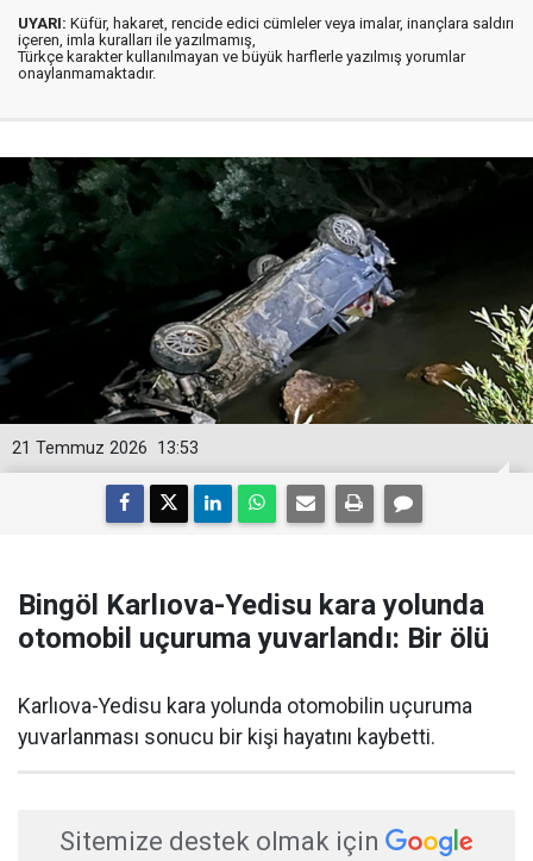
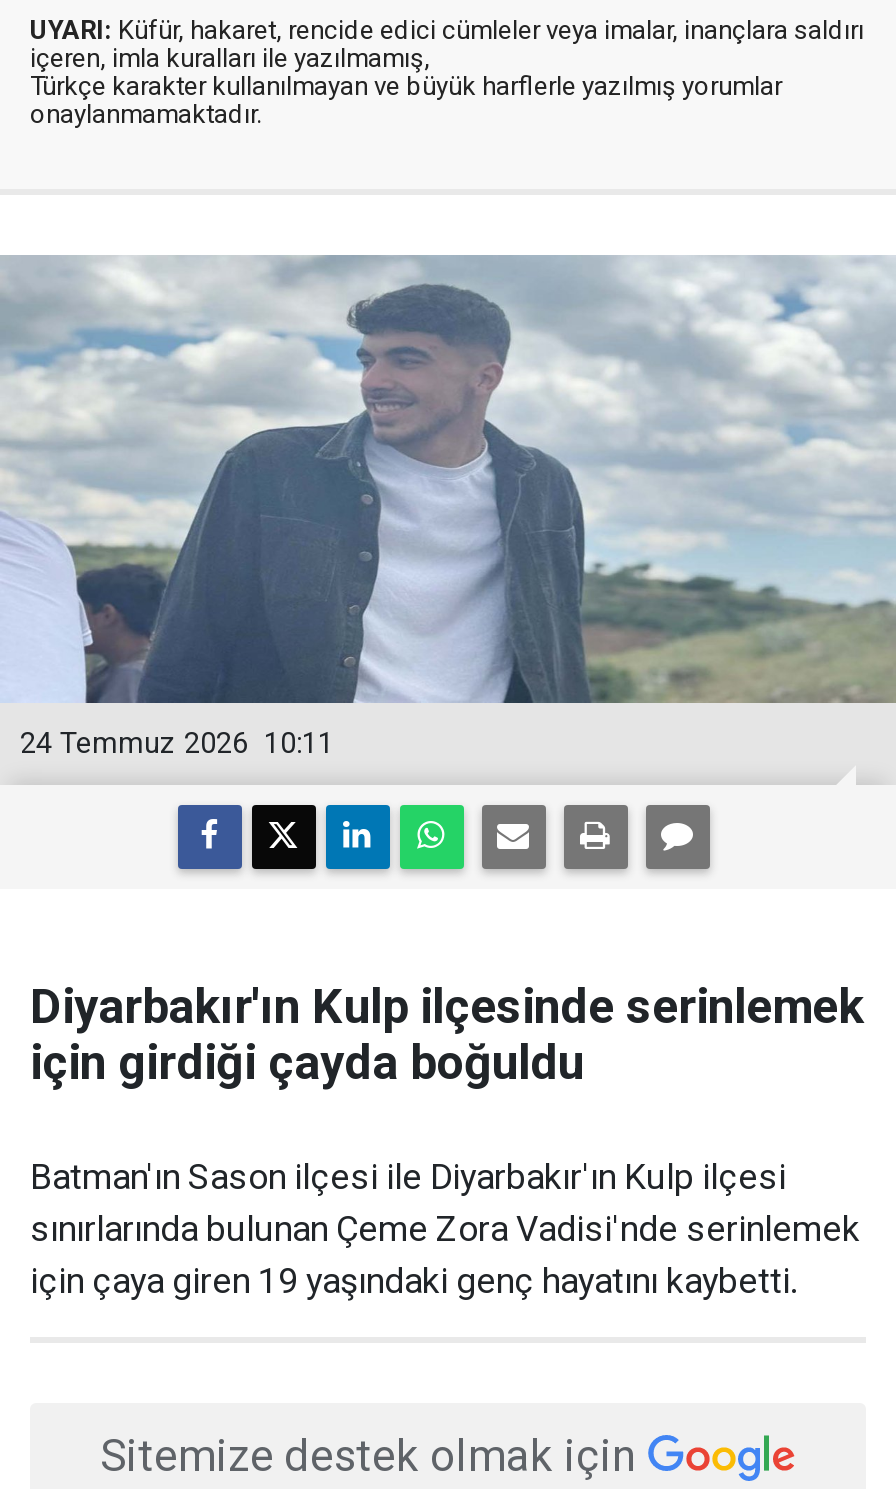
- [image]
- 13:53
- 21 Temmuz 2026
+ [image]
+ 10:11
+ 24 Temmuz 2026

- Bingöl Karlıova-Yedisu kara yolunda
- otomobil uçuruma yuvarlandı: Bir ölü
+ Diyarbakır'ın Kulp ilçesinde serinlemek
+ için girdiği çayda boğuldu

- Karlıova-Yedisu kara yolunda otomobilin uçuruma
- yuvarlanması sonucu bir kişi hayatını kaybetti.
+ Batman'ın Sason ilçesi ile Diyarbakır'ın Kulp ilçesi
+ sınırlarında bulunan Çeme Zora Vadisi'nde serinlemek
+ için çaya giren 19 yaşındaki genç hayatını kaybetti.
